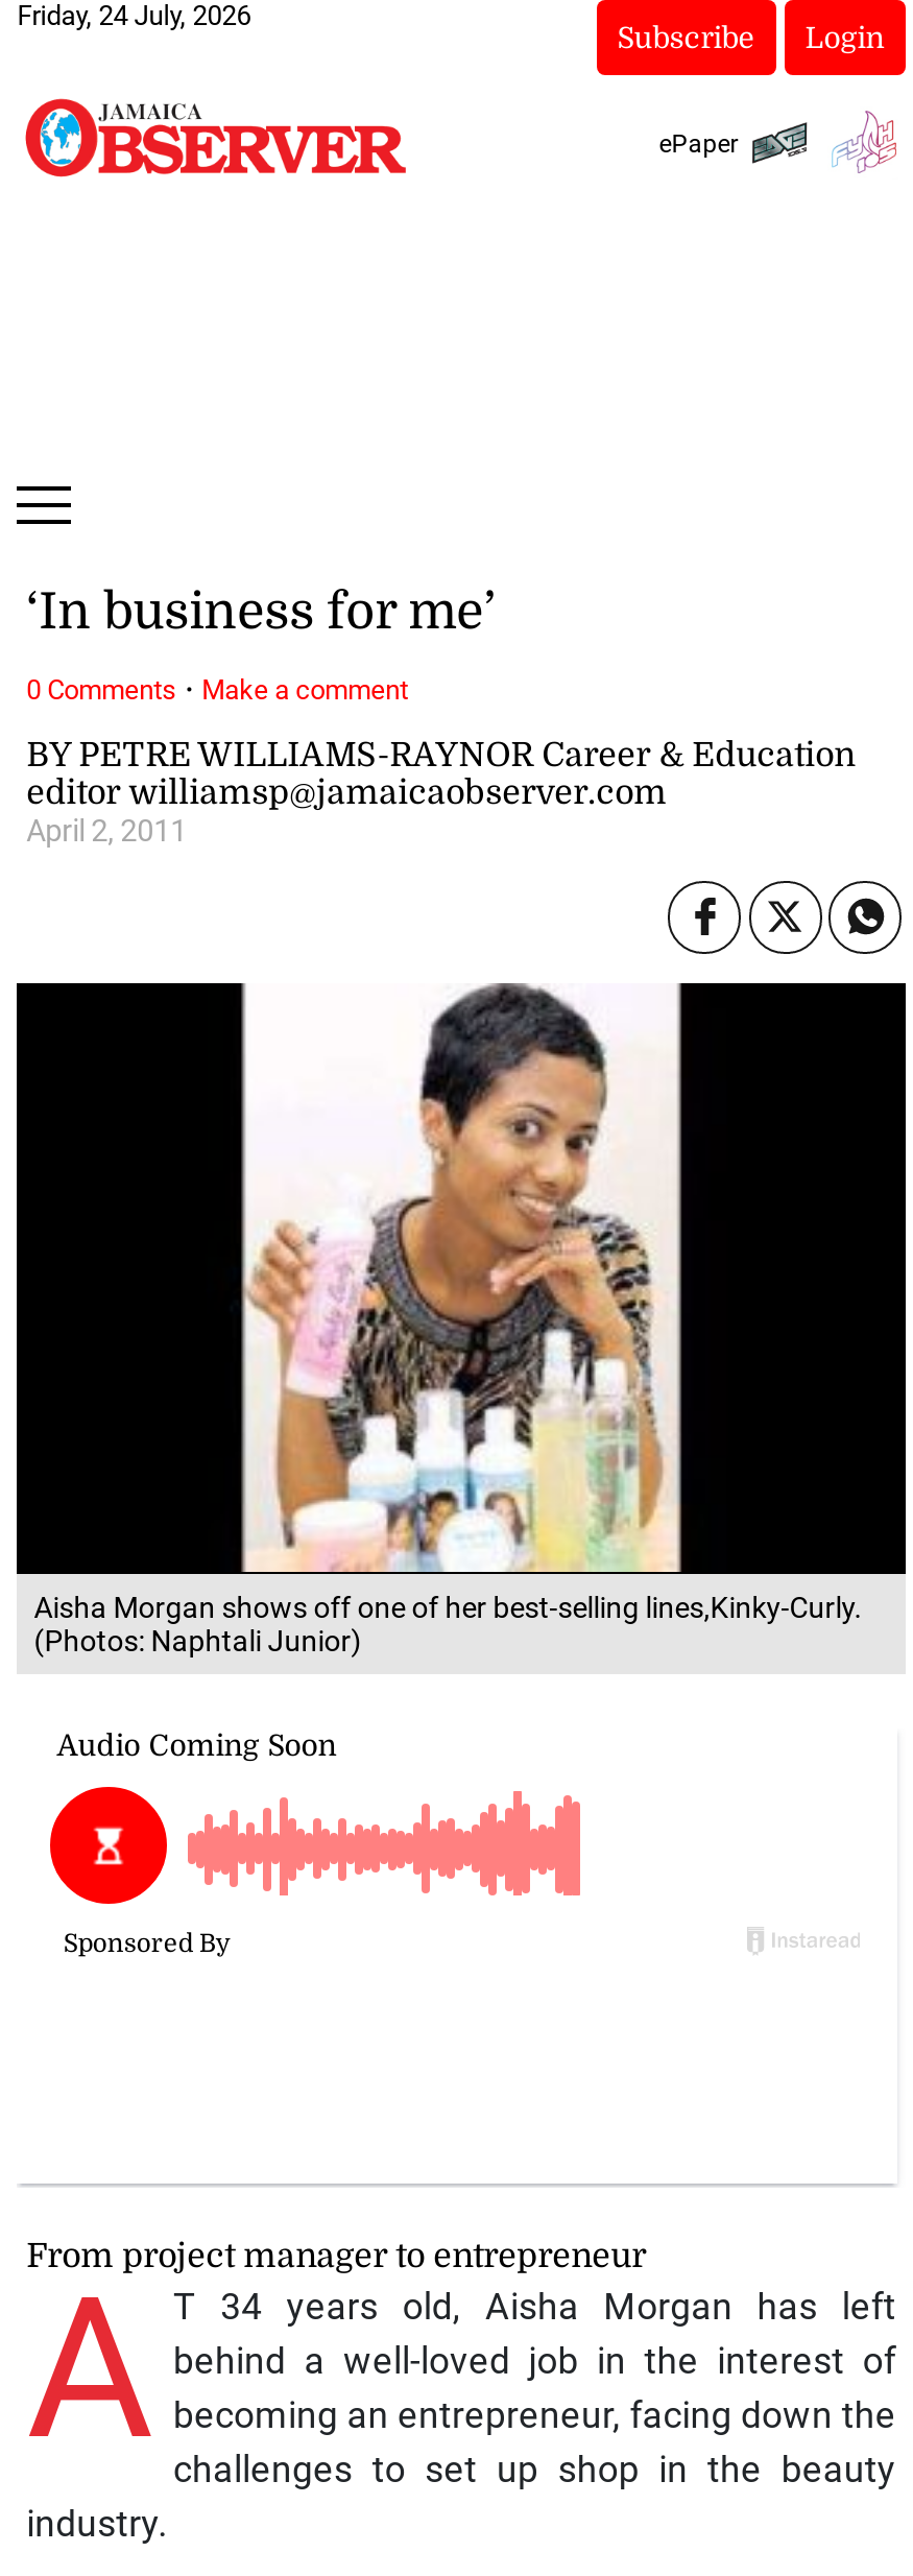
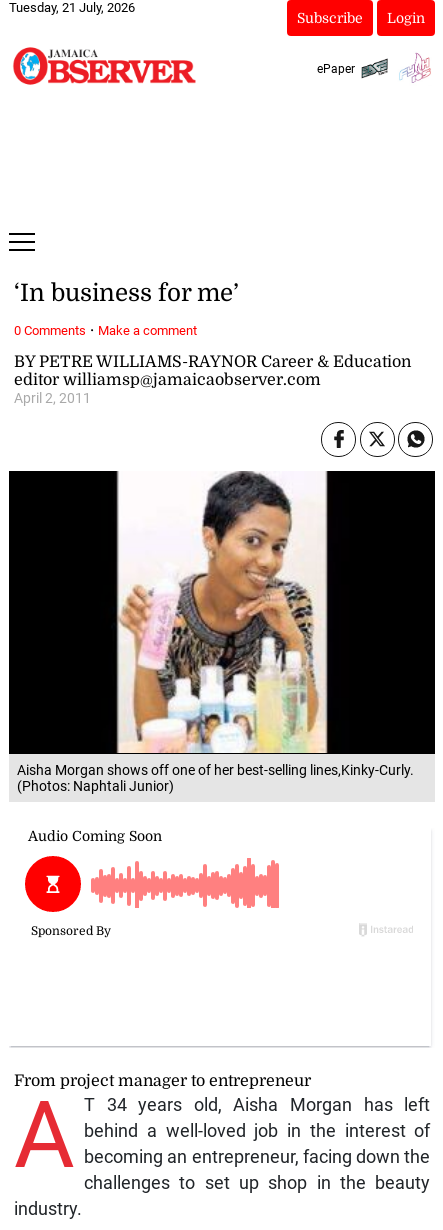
- Friday, 24 July, 2026
+ Tuesday, 21 July, 2026
